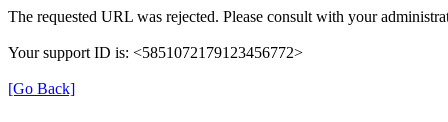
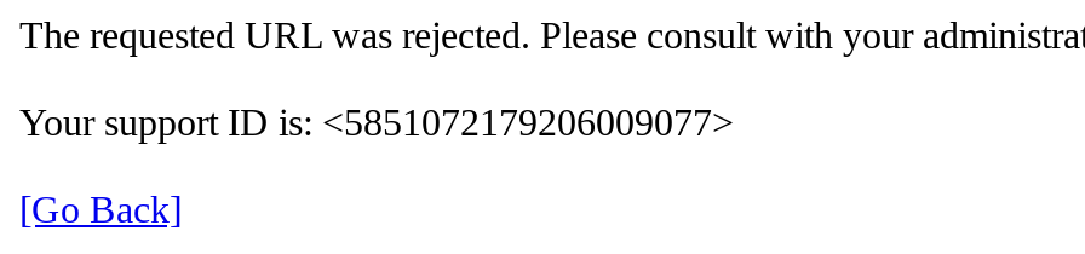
- Your support ID is: <5851072179123456772>
+ Your support ID is: <5851072179206009077>
